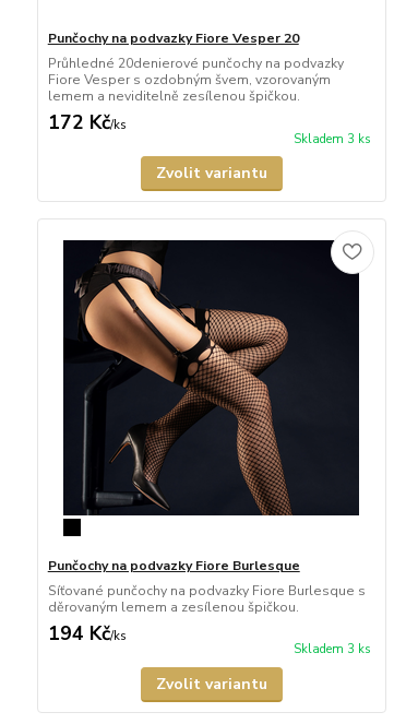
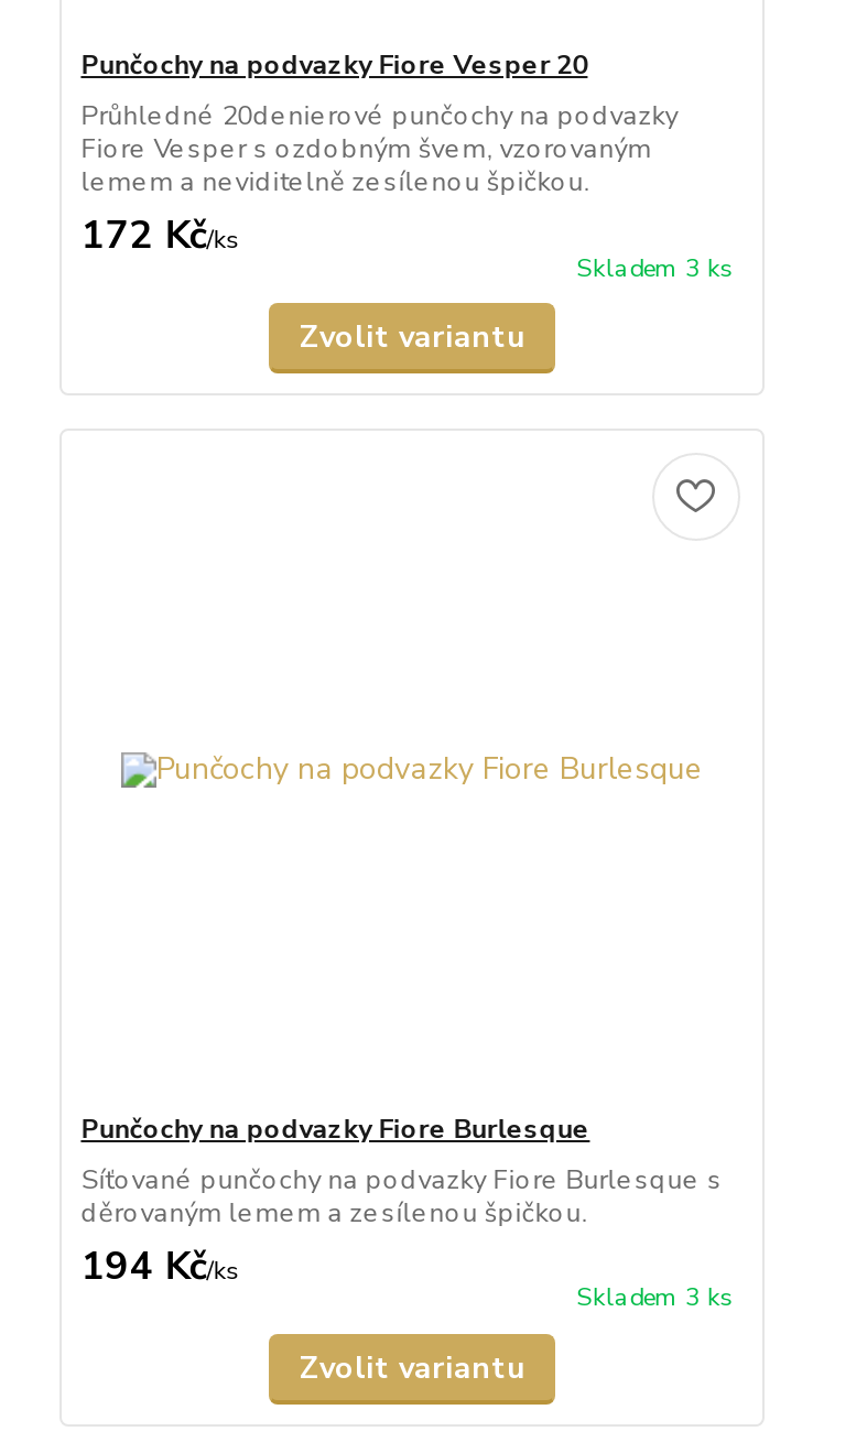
- [image]
